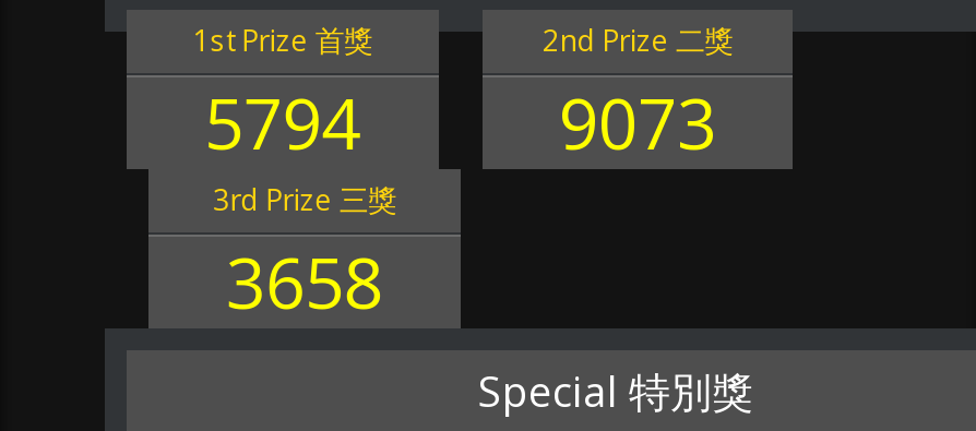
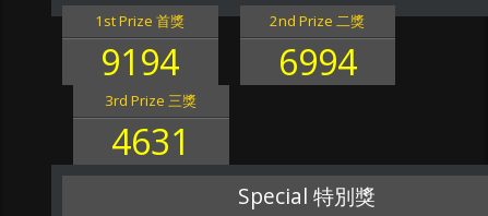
- 5794
+ 9194

- 9073
+ 6994

- 3658
+ 4631
